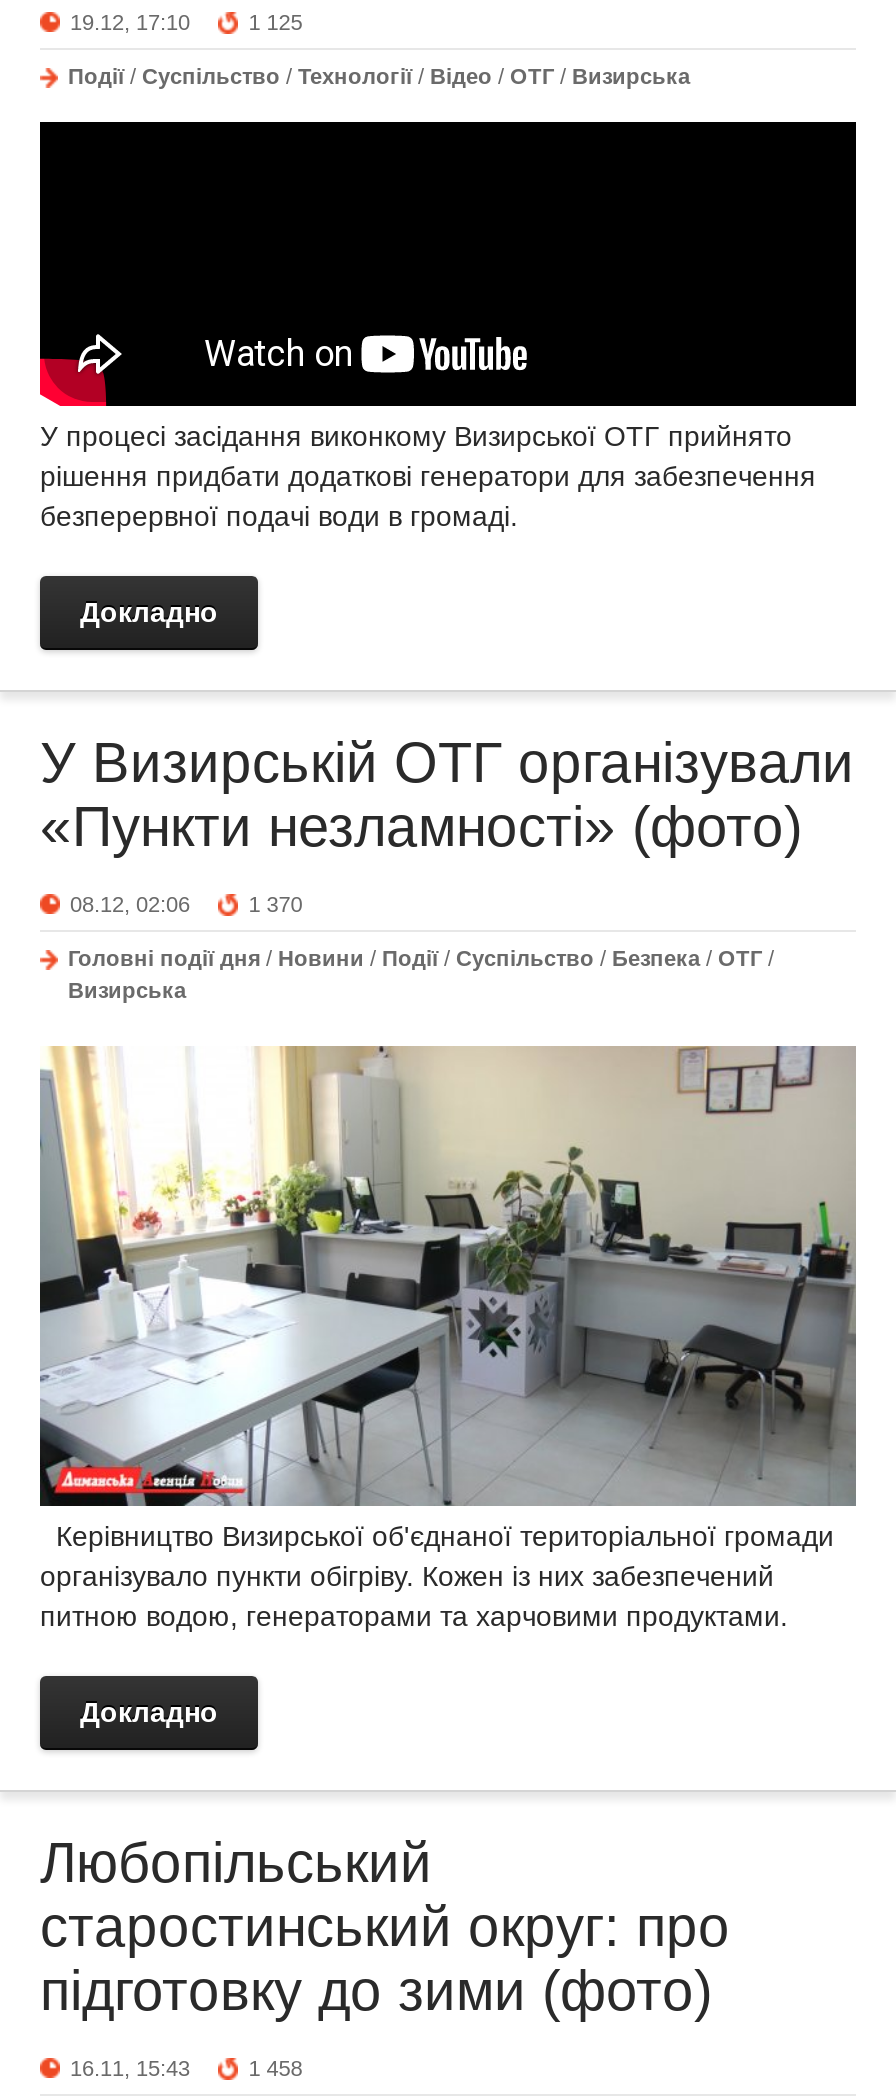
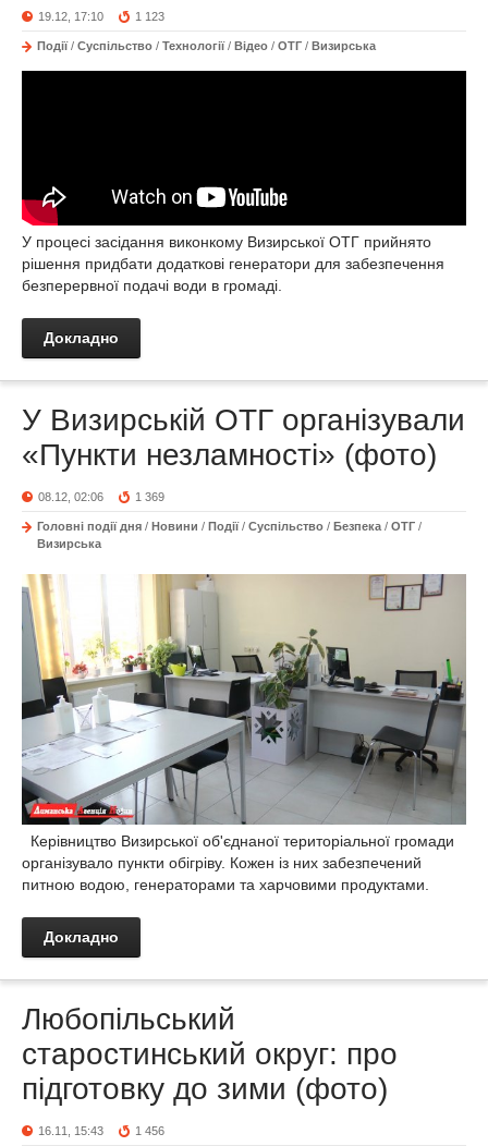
- 1 125
+ 1 123

- 1 370
+ 1 369

- 1 458
+ 1 456
